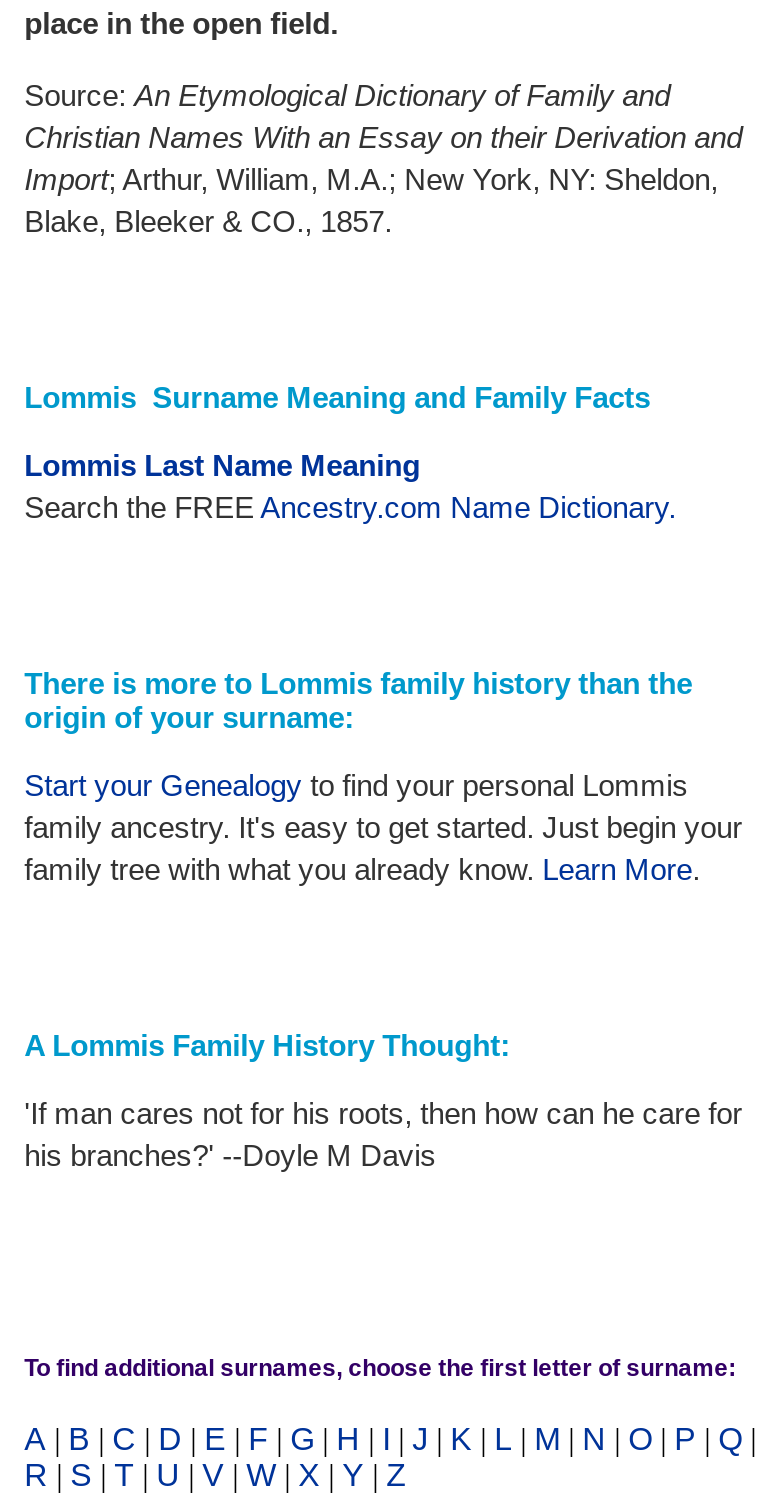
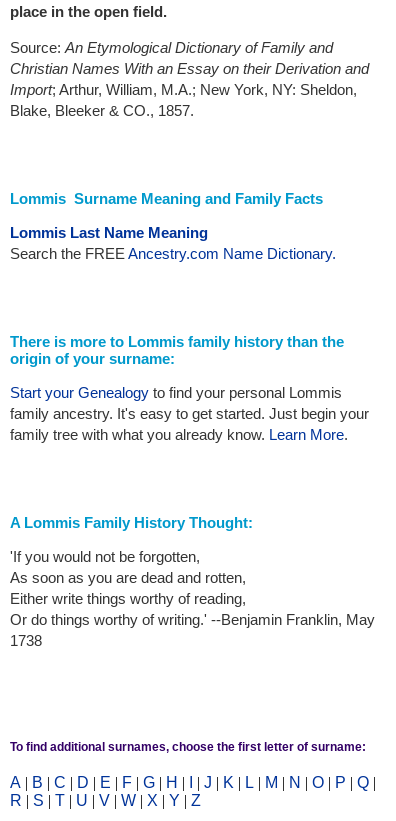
- 'If man cares not for his roots, then how can he care for
- his branches?' --Doyle M Davis
+ 'If you would not be forgotten,
+ As soon as you are dead and rotten,
+ Either write things worthy of reading,
+ Or do things worthy of writing.' --Benjamin Franklin, May
+ 1738
